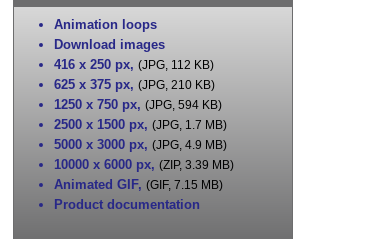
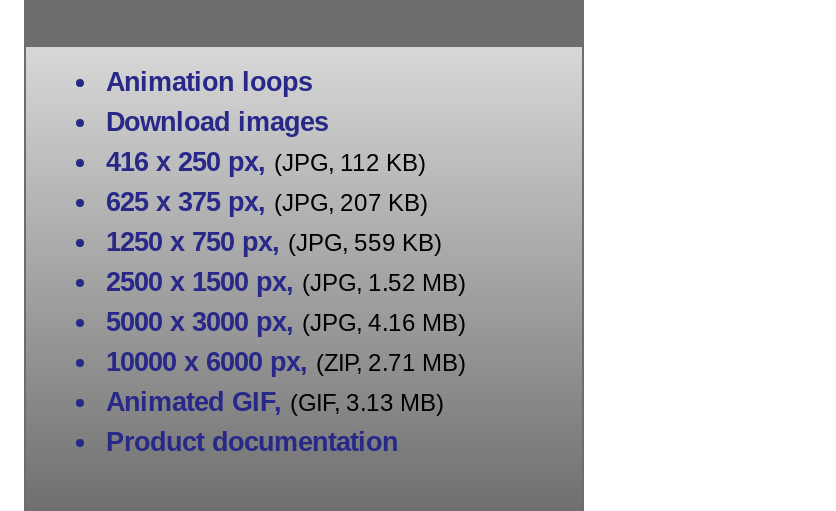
- 625 x 375 px, (JPG, 210 KB)
+ 625 x 375 px, (JPG, 207 KB)

- 1250 x 750 px, (JPG, 594 KB)
+ 1250 x 750 px, (JPG, 559 KB)

- 2500 x 1500 px, (JPG, 1.7 MB)
+ 2500 x 1500 px, (JPG, 1.52 MB)

- 5000 x 3000 px, (JPG, 4.9 MB)
+ 5000 x 3000 px, (JPG, 4.16 MB)

- 10000 x 6000 px, (ZIP, 3.39 MB)
+ 10000 x 6000 px, (ZIP, 2.71 MB)

- Animated GIF, (GIF, 7.15 MB)
+ Animated GIF, (GIF, 3.13 MB)
